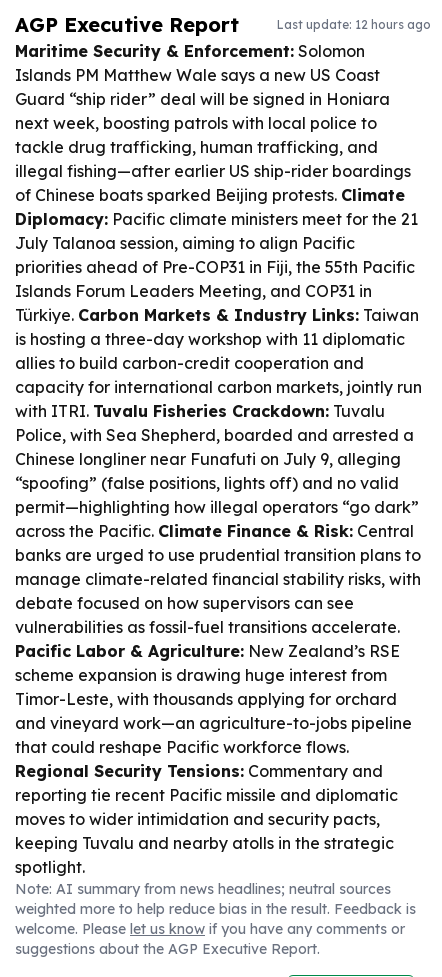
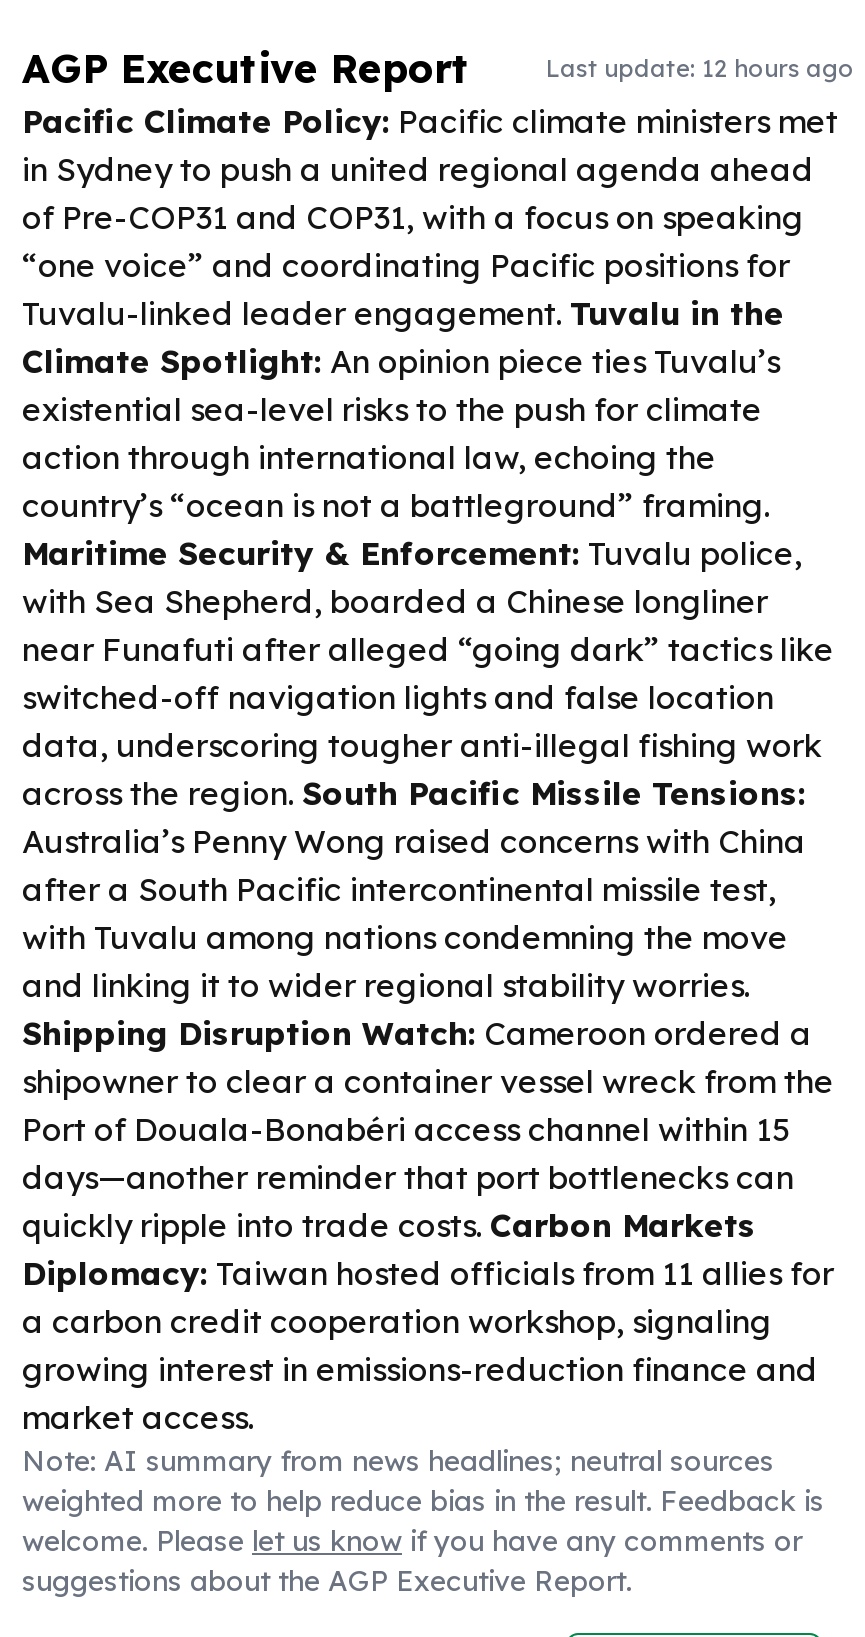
- Maritime Security & Enforcement: Solomon
- Islands PM Matthew Wale says a new US Coast
- Guard “ship rider” deal will be signed in Honiara
- next week, boosting patrols with local police to
- tackle drug trafficking, human trafficking, and
- illegal fishing—after earlier US ship-rider boardings
- of Chinese boats sparked Beijing protests. Climate
- Diplomacy: Pacific climate ministers meet for the 21
- July Talanoa session, aiming to align Pacific
- priorities ahead of Pre-COP31 in Fiji, the 55th Pacific
- Islands Forum Leaders Meeting, and COP31 in
- Türkiye. Carbon Markets & Industry Links: Taiwan
- is hosting a three-day workshop with 11 diplomatic
- allies to build carbon-credit cooperation and
- capacity for international carbon markets, jointly run
- with ITRI. Tuvalu Fisheries Crackdown: Tuvalu
- Police, with Sea Shepherd, boarded and arrested a
- Chinese longliner near Funafuti on July 9, alleging
- “spoofing” (false positions, lights off) and no valid
- permit—highlighting how illegal operators “go dark”
- across the Pacific. Climate Finance & Risk: Central
- banks are urged to use prudential transition plans to
- manage climate-related financial stability risks, with
- debate focused on how supervisors can see
- vulnerabilities as fossil-fuel transitions accelerate.
- Pacific Labor & Agriculture: New Zealand’s RSE
- scheme expansion is drawing huge interest from
- Timor-Leste, with thousands applying for orchard
- and vineyard work—an agriculture-to-jobs pipeline
- that could reshape Pacific workforce flows.
- Regional Security Tensions: Commentary and
- reporting tie recent Pacific missile and diplomatic
- moves to wider intimidation and security pacts,
- keeping Tuvalu and nearby atolls in the strategic
- spotlight.
+ Pacific Climate Policy: Pacific climate ministers met
+ in Sydney to push a united regional agenda ahead
+ of Pre-COP31 and COP31, with a focus on speaking
+ “one voice” and coordinating Pacific positions for
+ Tuvalu-linked leader engagement. Tuvalu in the
+ Climate Spotlight: An opinion piece ties Tuvalu’s
+ existential sea-level risks to the push for climate
+ action through international law, echoing the
+ country’s “ocean is not a battleground” framing.
+ Maritime Security & Enforcement: Tuvalu police,
+ with Sea Shepherd, boarded a Chinese longliner
+ near Funafuti after alleged “going dark” tactics like
+ switched-off navigation lights and false location
+ data, underscoring tougher anti-illegal fishing work
+ across the region. South Pacific Missile Tensions:
+ Australia’s Penny Wong raised concerns with China
+ after a South Pacific intercontinental missile test,
+ with Tuvalu among nations condemning the move
+ and linking it to wider regional stability worries.
+ Shipping Disruption Watch: Cameroon ordered a
+ shipowner to clear a container vessel wreck from the
+ Port of Douala-Bonabéri access channel within 15
+ days—another reminder that port bottlenecks can
+ quickly ripple into trade costs. Carbon Markets
+ Diplomacy: Taiwan hosted officials from 11 allies for
+ a carbon credit cooperation workshop, signaling
+ growing interest in emissions-reduction finance and
+ market access.
